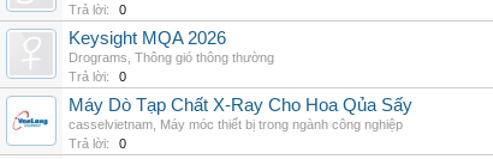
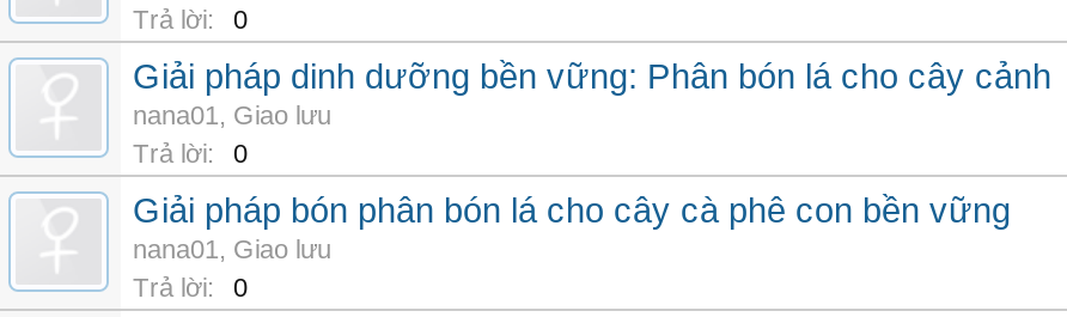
- Keysight MQA 2026
- Drograms, Thông gió thông thường
+ Giải pháp dinh dưỡng bền vững: Phân bón lá cho cây cảnh
+ nana01, Giao lưu

- [image]

- Máy Dò Tạp Chất X-Ray Cho Hoa Qủa Sấy
- casselvietnam, Máy móc thiết bị trong ngành công nghiệp
+ Giải pháp bón phân bón lá cho cây cà phê con bền vững
+ nana01, Giao lưu
